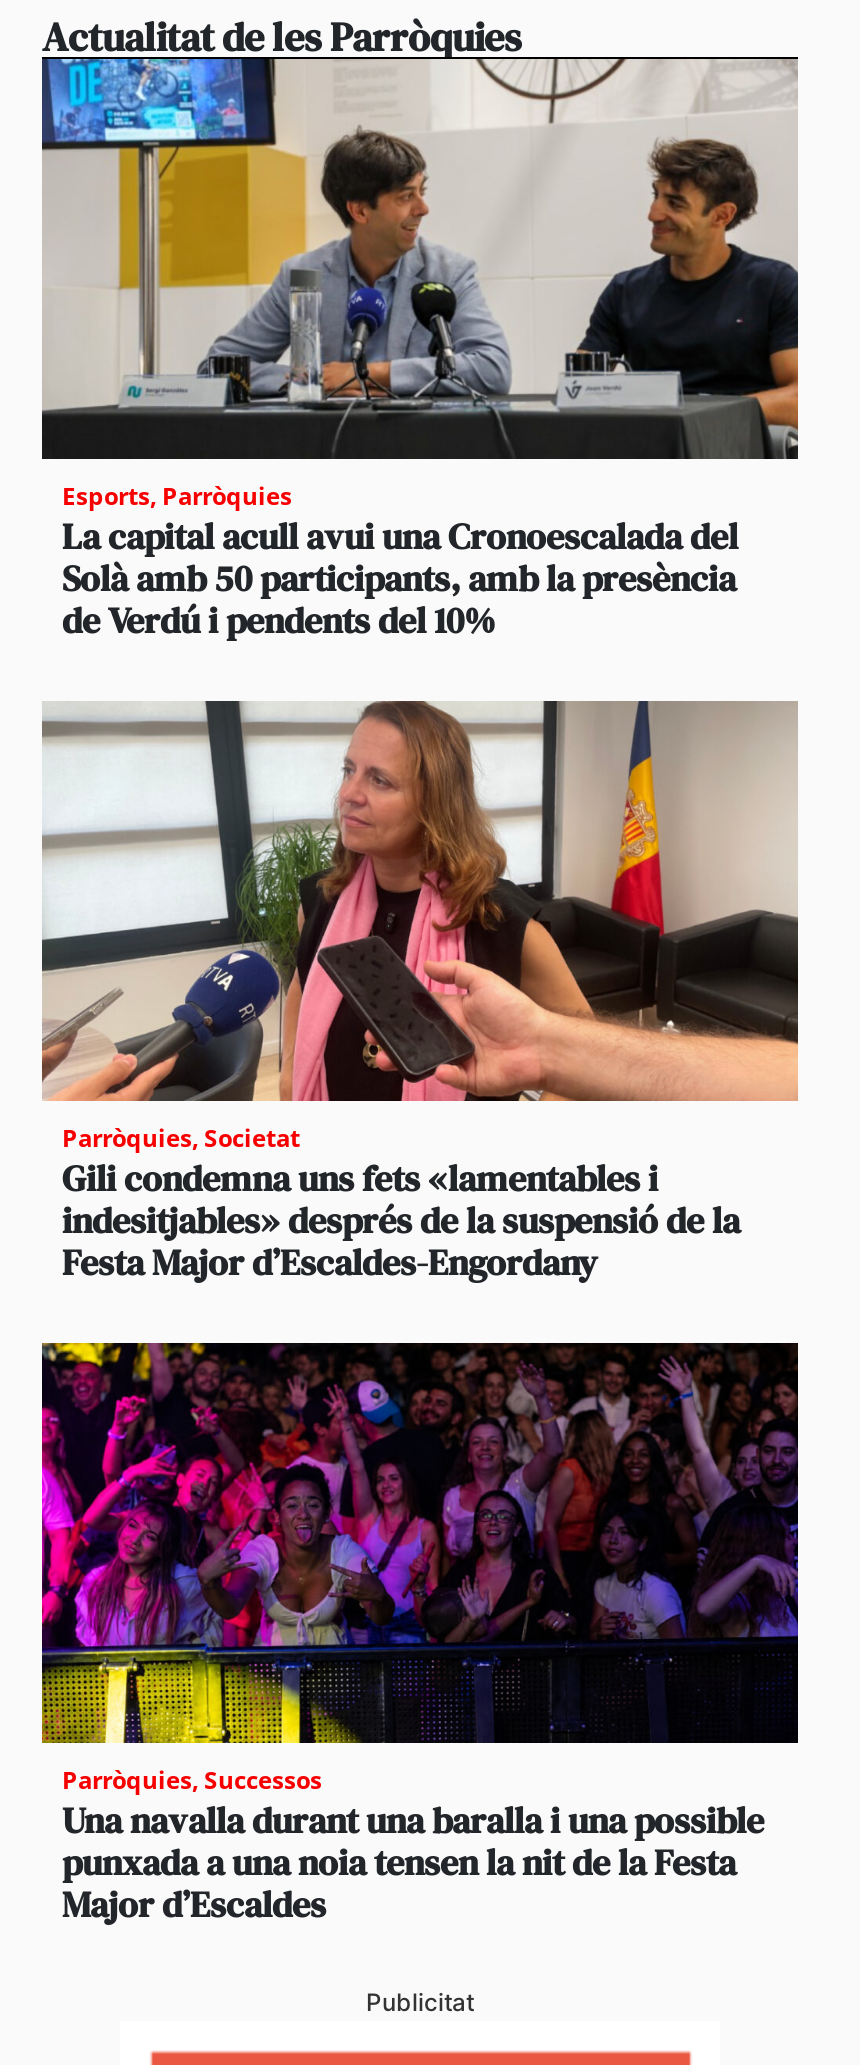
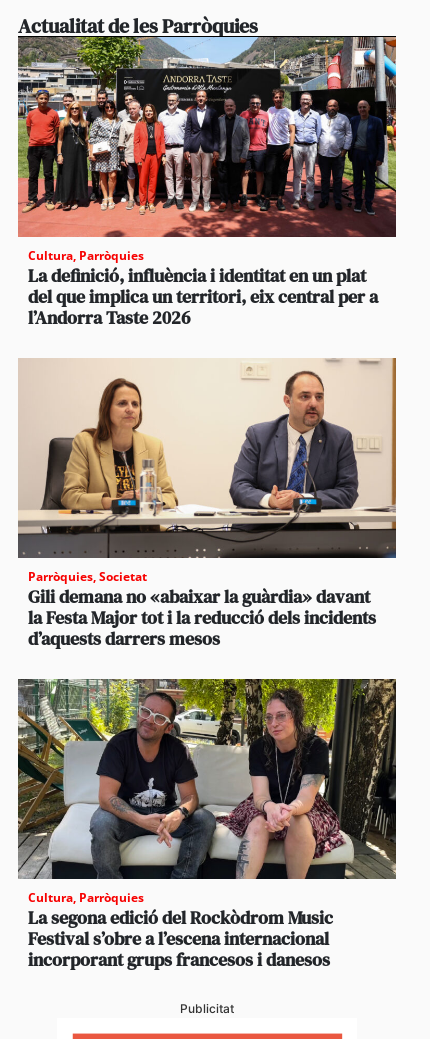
- [image]
- Esports, Parròquies
- La capital acull avui una Cronoescalada del
- Solà amb 50 participants, amb la presència
- de Verdú i pendents del 10%
+ [image]
+ Cultura, Parròquies
+ La definició, influència i identitat en un plat
+ del que implica un territori, eix central per a
+ l’Andorra Taste 2026

- [image]
- Gili condemna uns fets «lamentables i
- indesitjables» després de la suspensió de la
- Festa Major d’Escaldes-Engordany
+ [image]
+ Gili demana no «abaixar la guàrdia» davant
+ la Festa Major tot i la reducció dels incidents
+ d’aquests darrers mesos

- [image]
- Parròquies, Successos
- Una navalla durant una baralla i una possible
- punxada a una noia tensen la nit de la Festa
- Major d’Escaldes
+ [image]
+ Cultura, Parròquies
+ La segona edició del Rockòdrom Music
+ Festival s’obre a l’escena internacional
+ incorporant grups francesos i danesos
